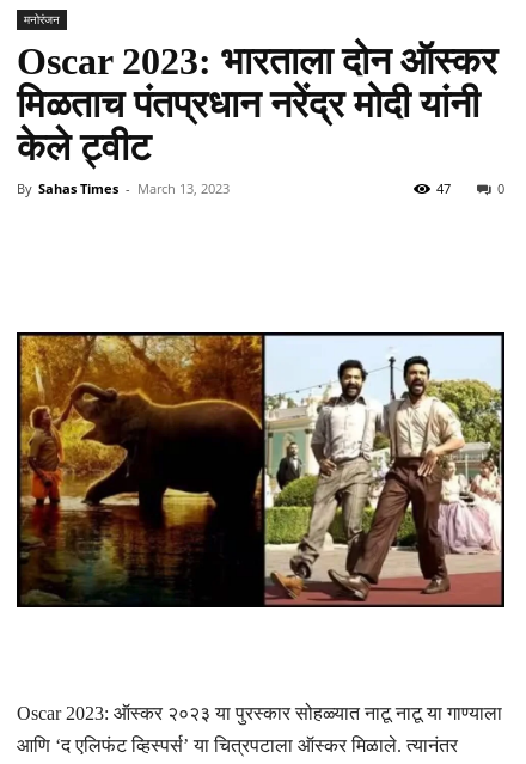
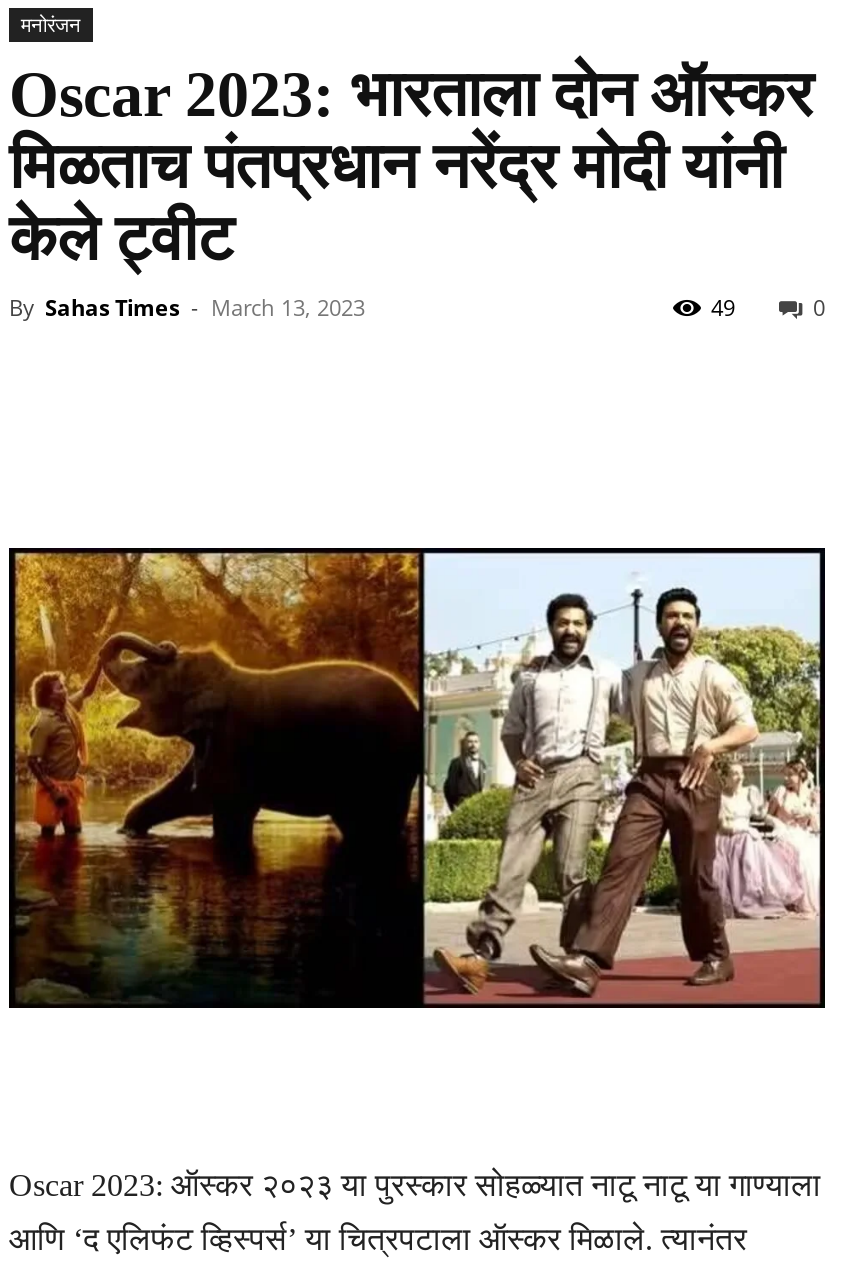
- 47
+ 49
